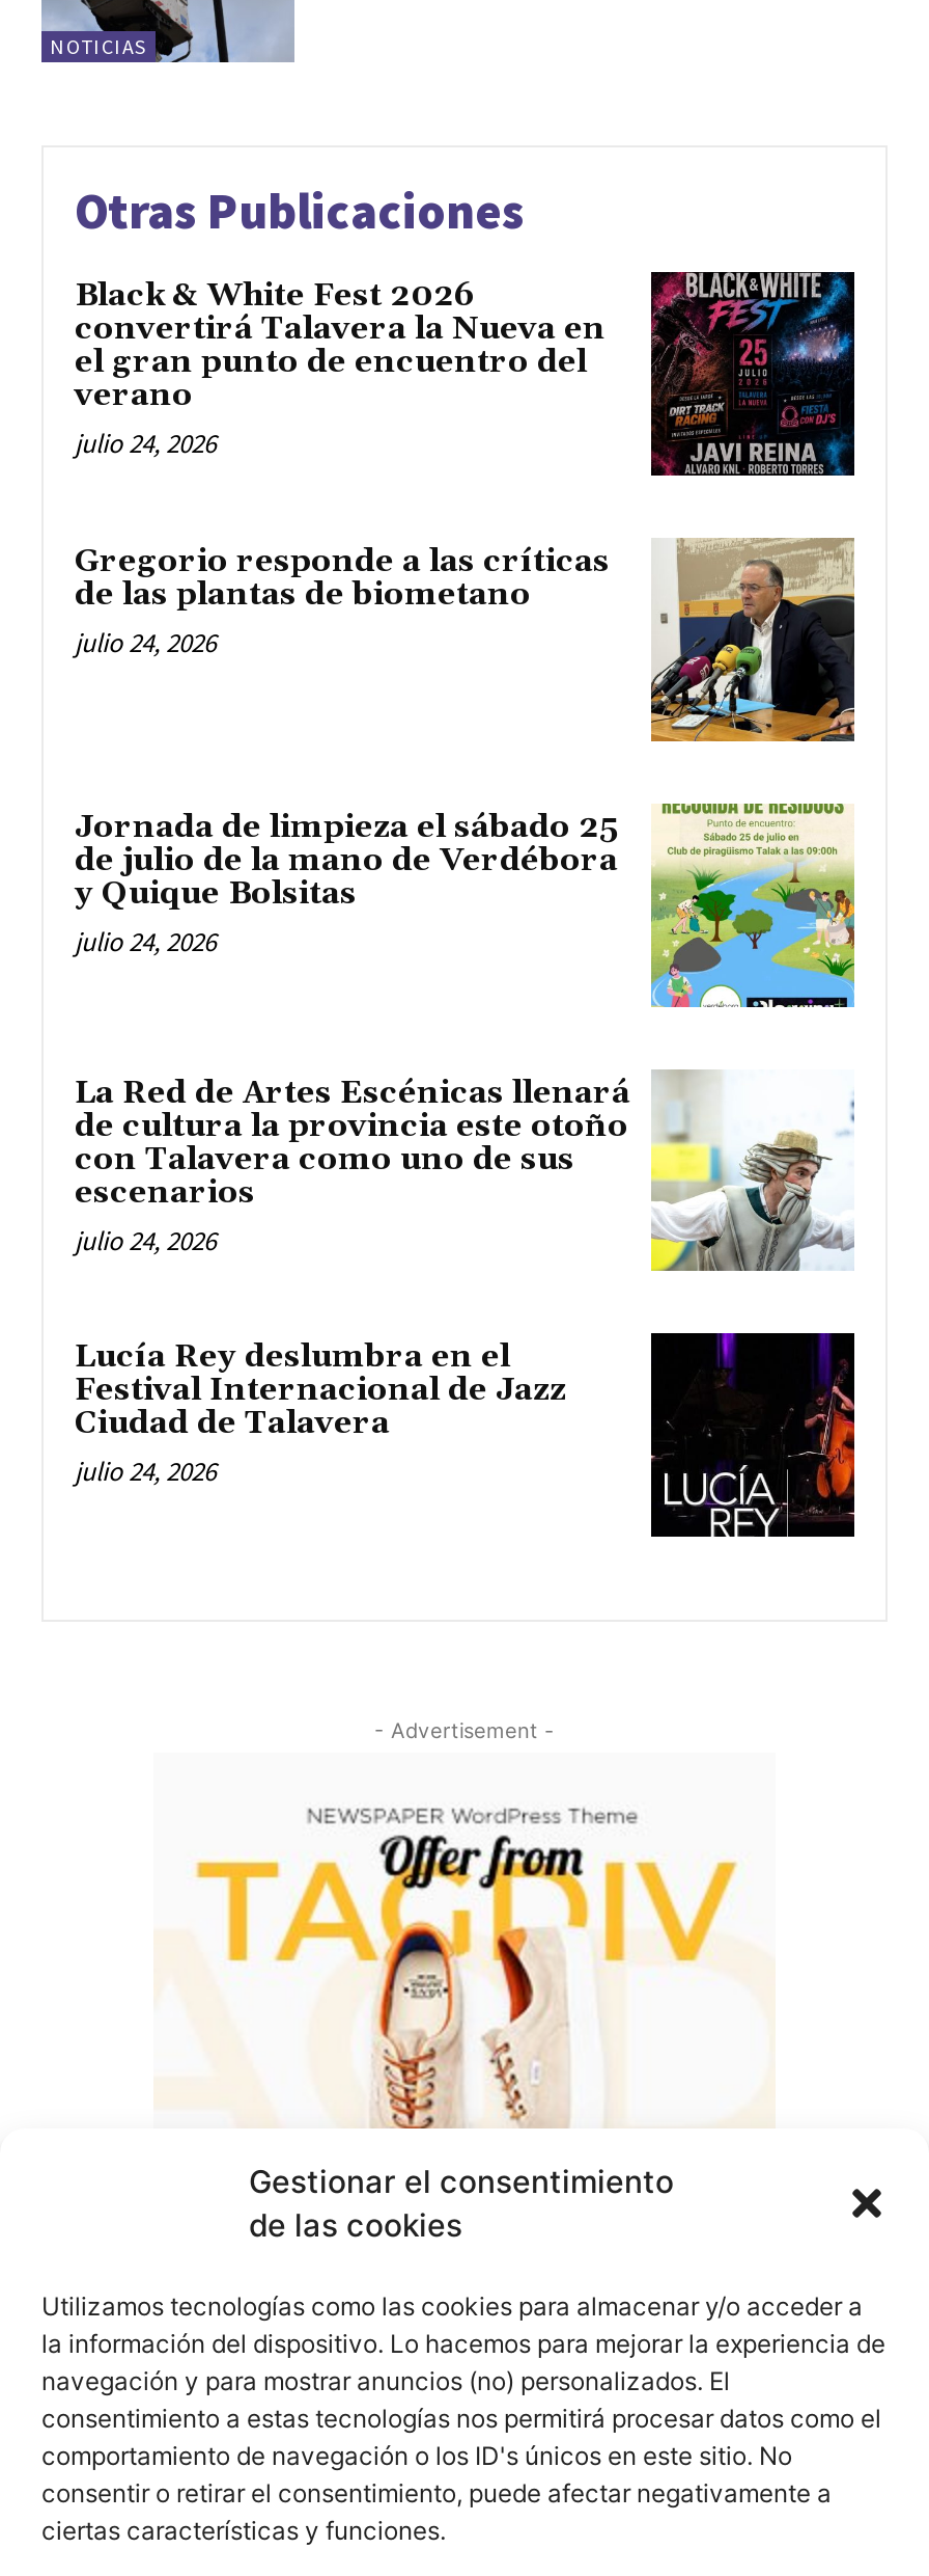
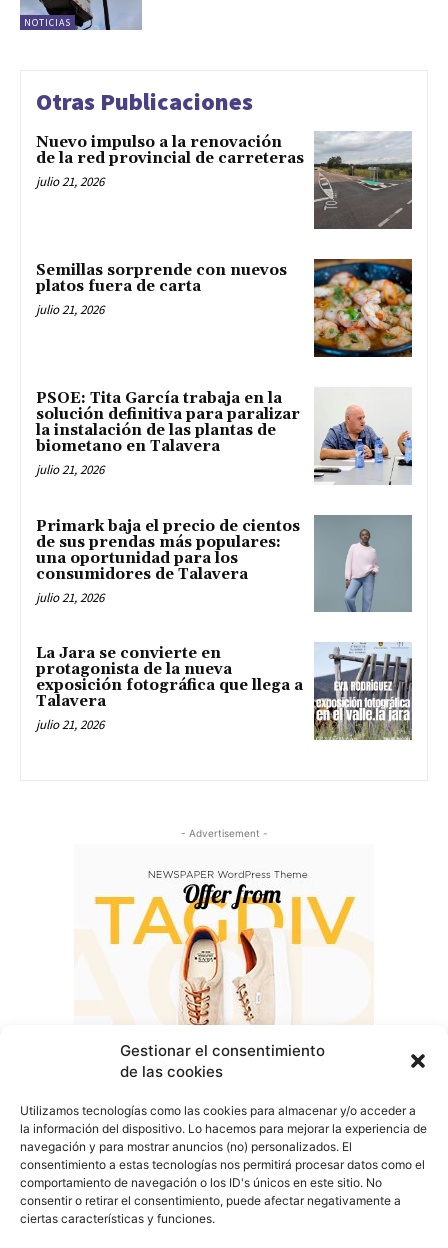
- [image]
- Black & White Fest 2026
- convertirá Talavera la Nueva en
- el gran punto de encuentro del
- verano
- julio 24, 2026
+ [image]
+ Nuevo impulso a la renovación
+ de la red provincial de carreteras
+ julio 21, 2026

- [image]
- Gregorio responde a las críticas
- de las plantas de biometano
- julio 24, 2026
+ [image]
+ Semillas sorprende con nuevos
+ platos fuera de carta
+ julio 21, 2026

- [image]
- Jornada de limpieza el sábado 25
- de julio de la mano de Verdébora
- y Quique Bolsitas
- julio 24, 2026
+ [image]
+ PSOE: Tita García trabaja en la
+ solución definitiva para paralizar
+ la instalación de las plantas de
+ biometano en Talavera
+ julio 21, 2026

- [image]
- La Red de Artes Escénicas llenará
- de cultura la provincia este otoño
- con Talavera como uno de sus
- escenarios
- julio 24, 2026
+ [image]
+ Primark baja el precio de cientos
+ de sus prendas más populares:
+ una oportunidad para los
+ consumidores de Talavera
+ julio 21, 2026

- [image]
- Lucía Rey deslumbra en el
- Festival Internacional de Jazz
- Ciudad de Talavera
- julio 24, 2026
+ [image]
+ La Jara se convierte en
+ protagonista de la nueva
+ exposición fotográfica que llega a
+ Talavera
+ julio 21, 2026
